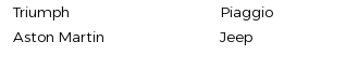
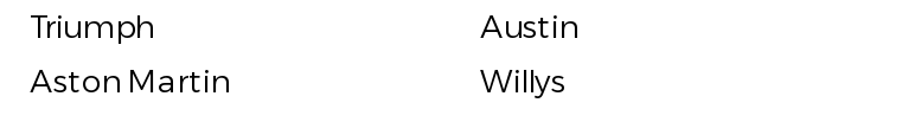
- Piaggio
+ Austin

- Jeep
+ Willys
